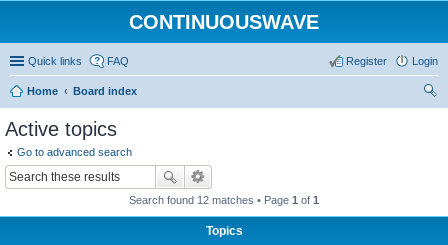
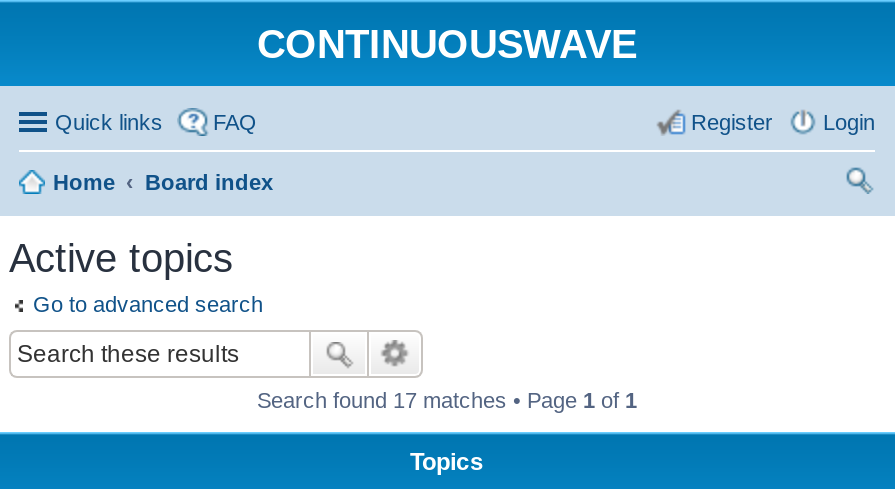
- Search found 12 matches • Page 1 of 1
+ Search found 17 matches • Page 1 of 1
